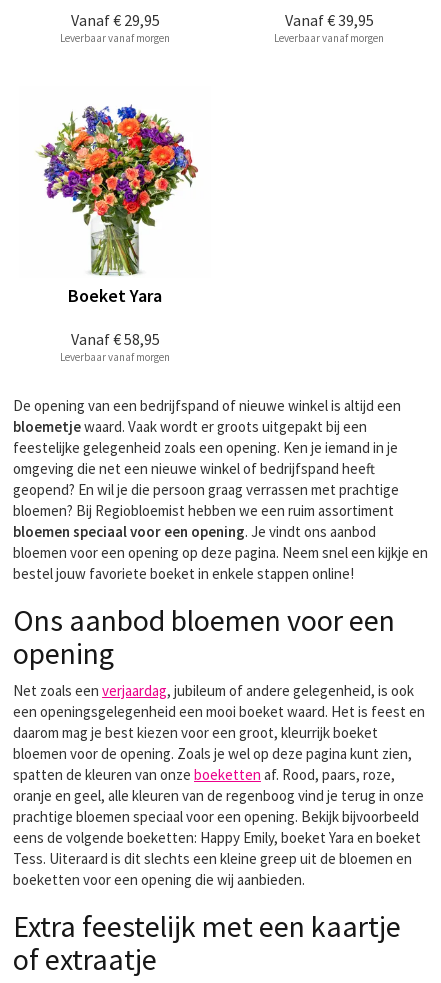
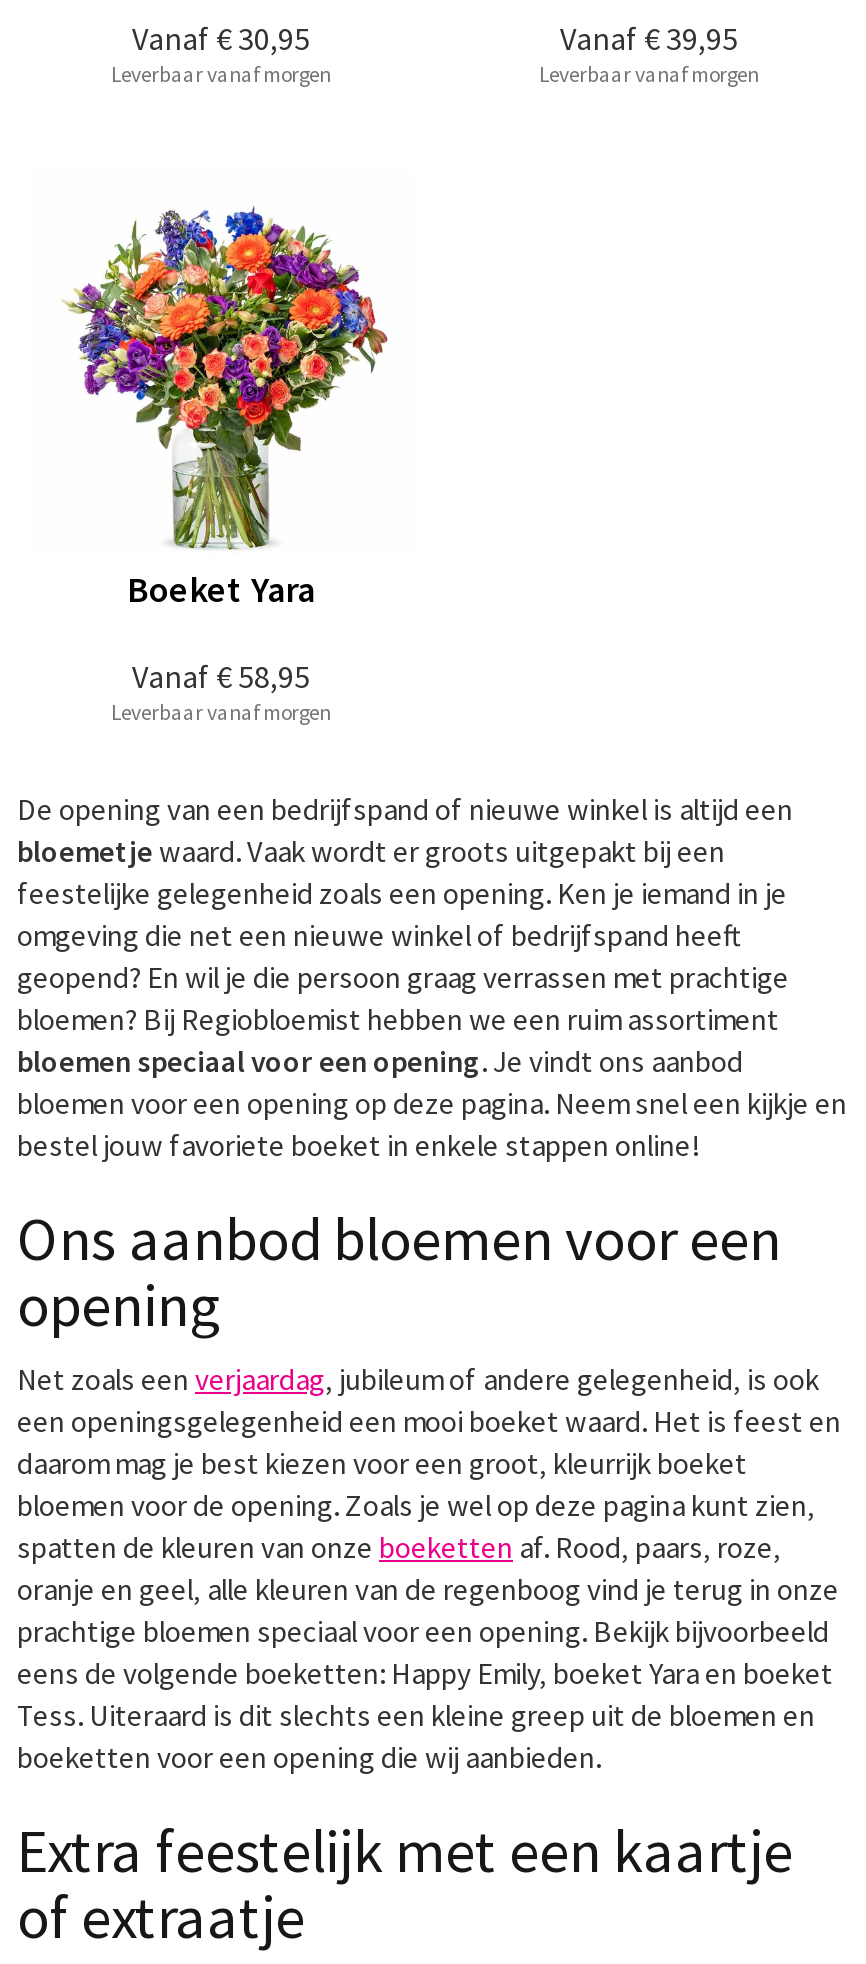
- Vanaf € 29,95
+ Vanaf € 30,95
